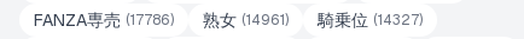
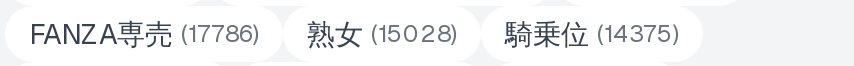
- 熟女 (14961)
- 騎乗位 (14327)
+ 熟女 (15028)
+ 騎乗位 (14375)
